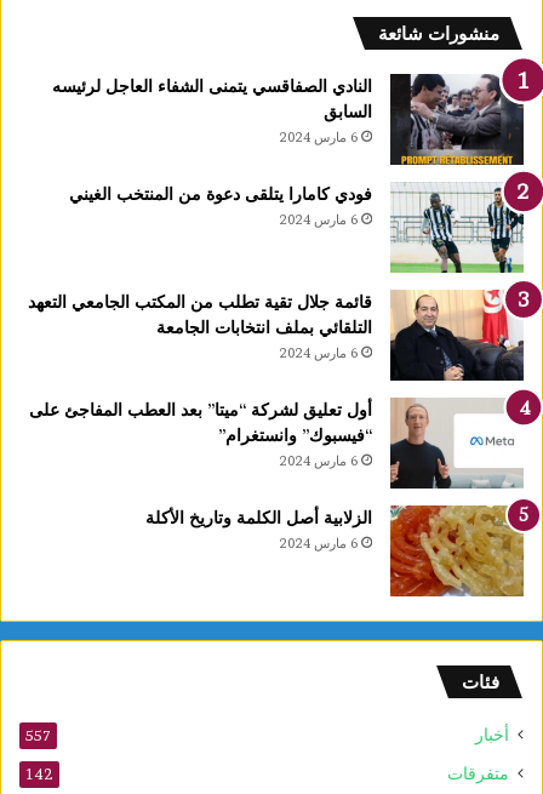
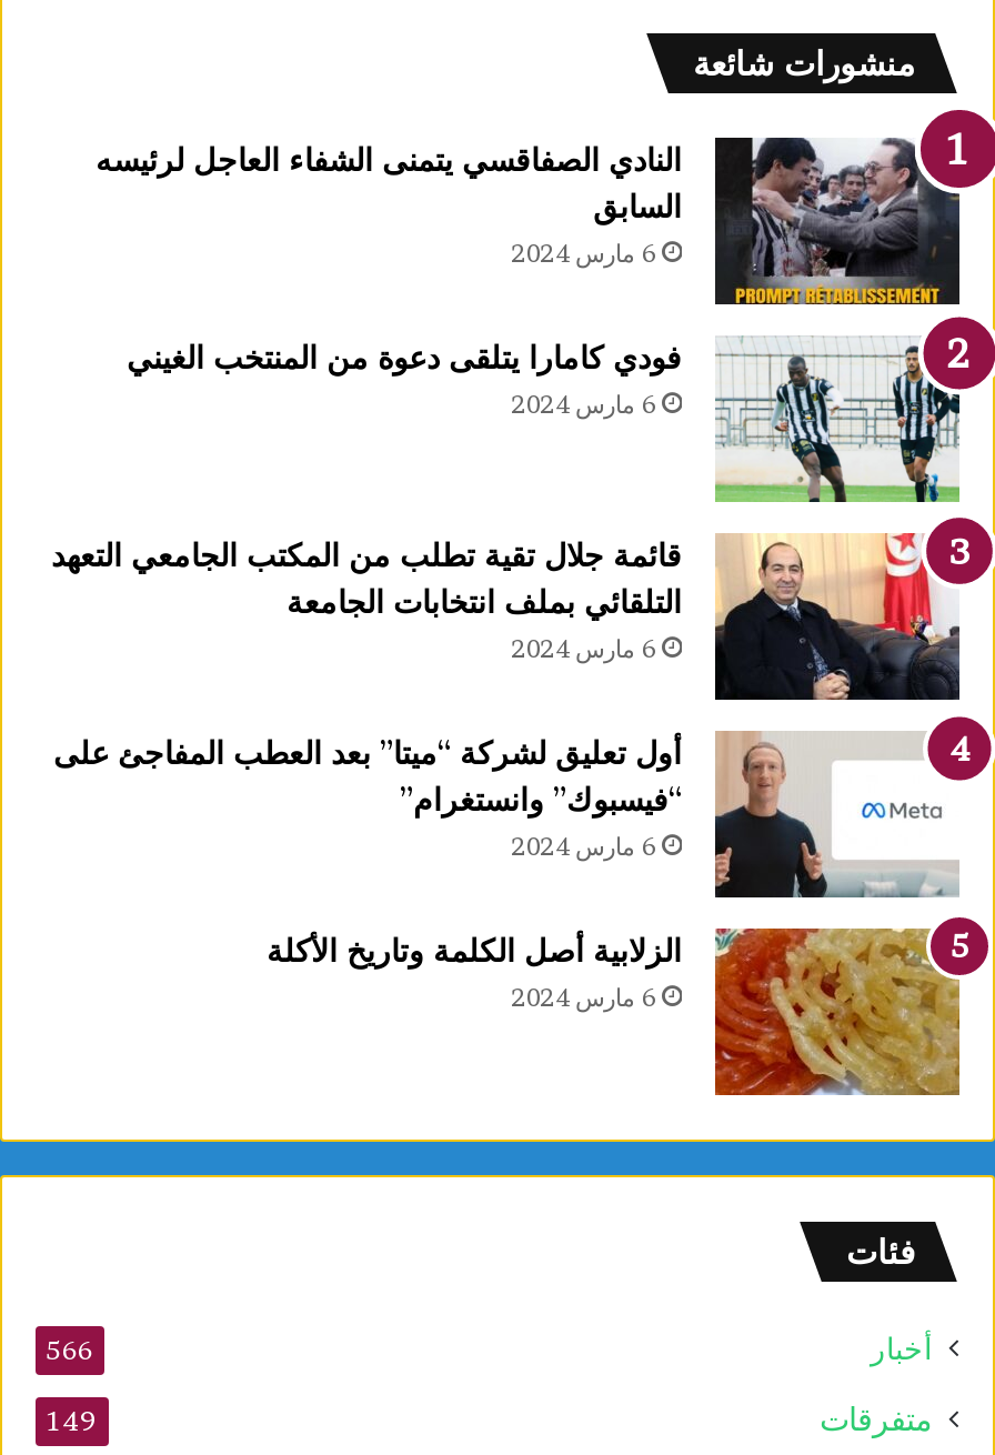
- 557
+ 566

- 142
+ 149
